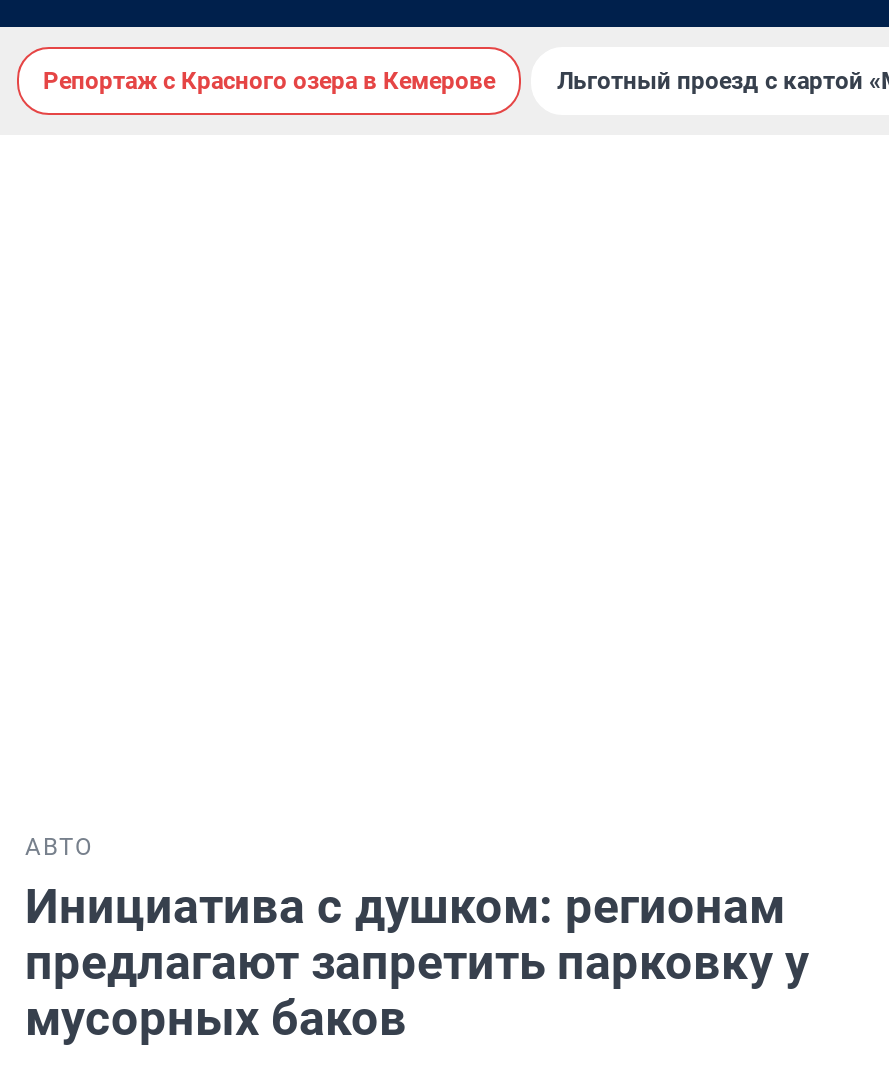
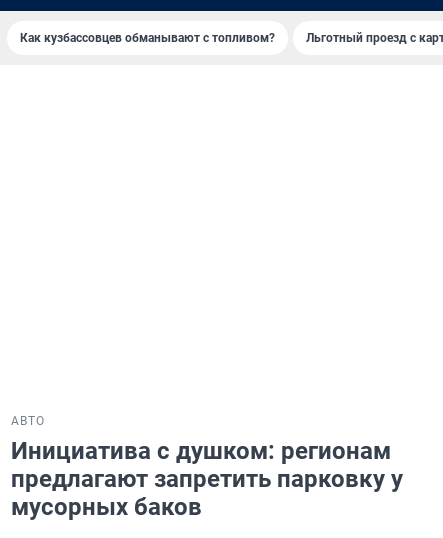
- Репортаж с Красного озера в Кемерове
+ Как кузбассовцев обманывают с топливом?
